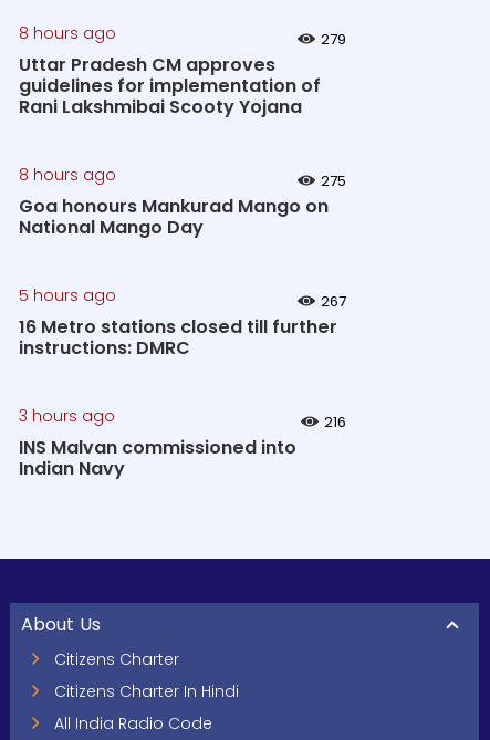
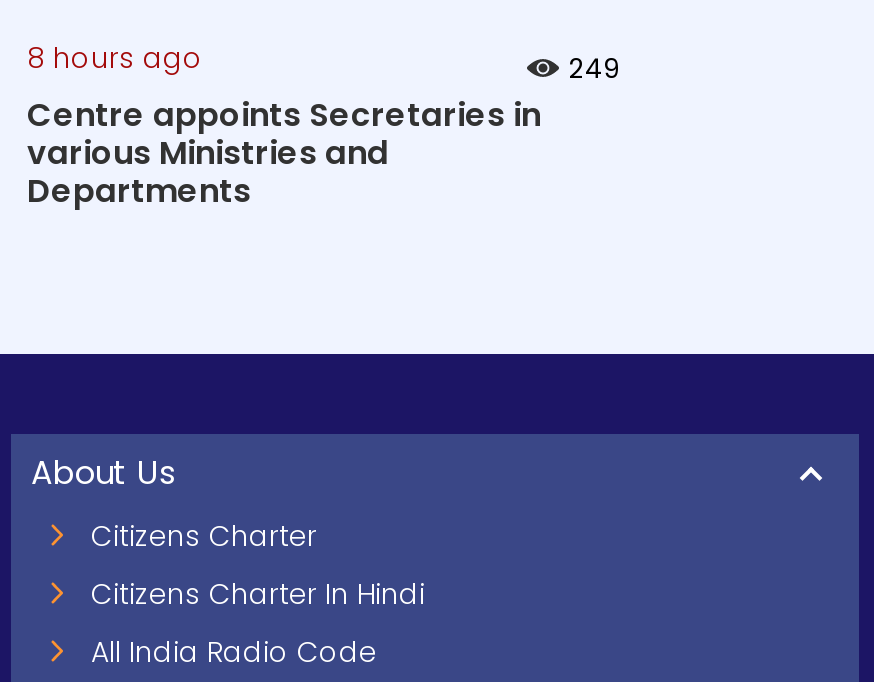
- 279
- Uttar Pradesh CM approves
- guidelines for implementation of
- Rani Lakshmibai Scooty Yojana
- 8 hours ago
- 275
- Goa honours Mankurad Mango on
- National Mango Day
- 5 hours ago
- 267
- 16 Metro stations closed till further
- instructions: DMRC
- 3 hours ago
- 216
- INS Malvan commissioned into
- Indian Navy
+ 249
+ Centre appoints Secretaries in
+ various Ministries and
+ Departments
